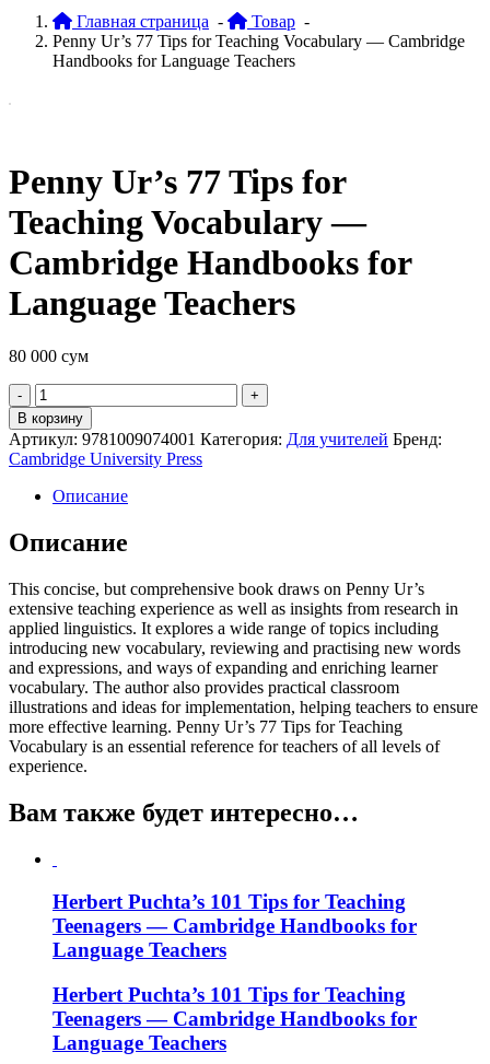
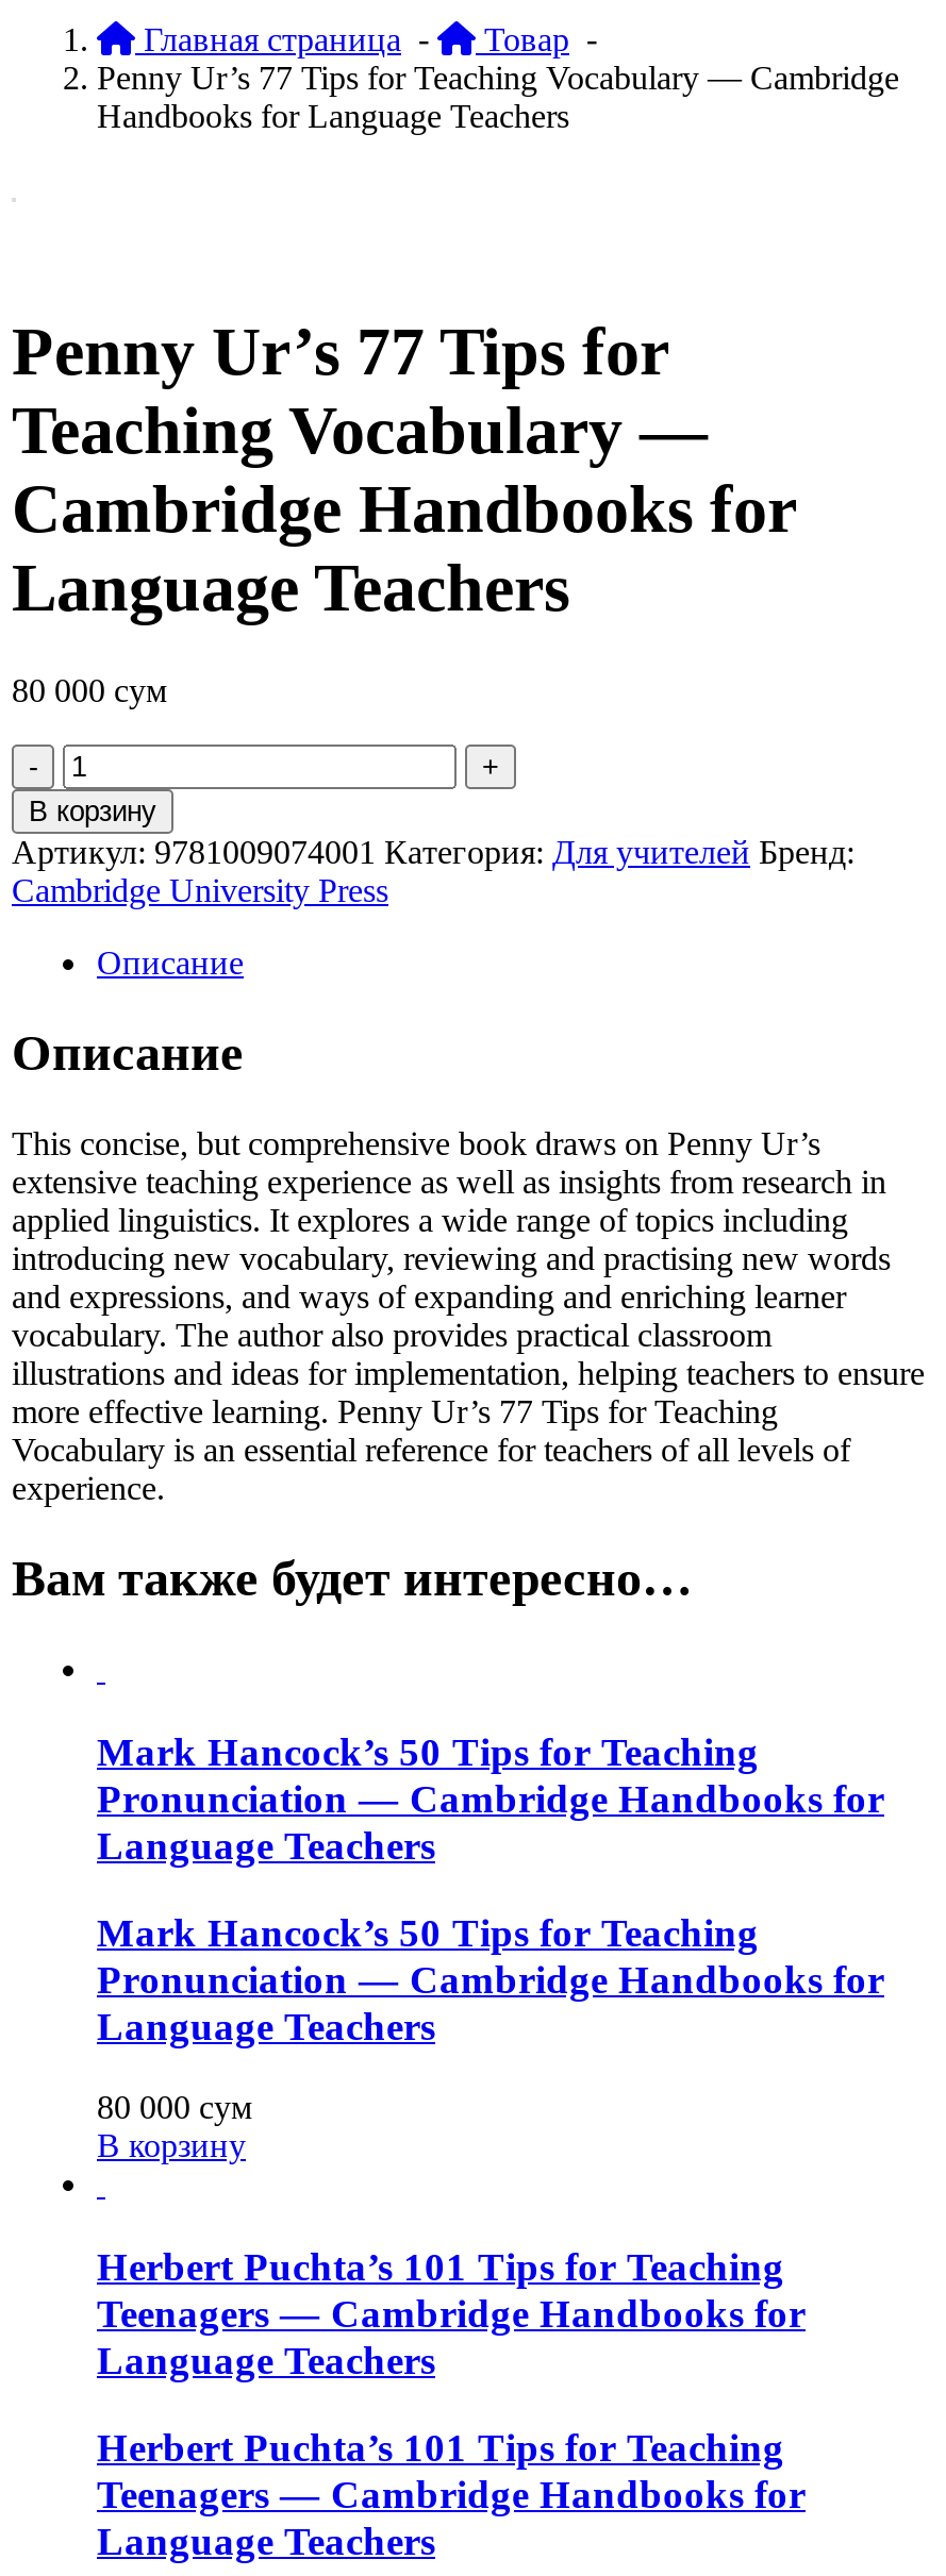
+ Mark Hancock’s 50 Tips for Teaching
+ Pronunciation — Cambridge Handbooks for
+ Language Teachers
+ Mark Hancock’s 50 Tips for Teaching
+ Pronunciation — Cambridge Handbooks for
+ Language Teachers
+ 80 000 сум
+ В корзину
